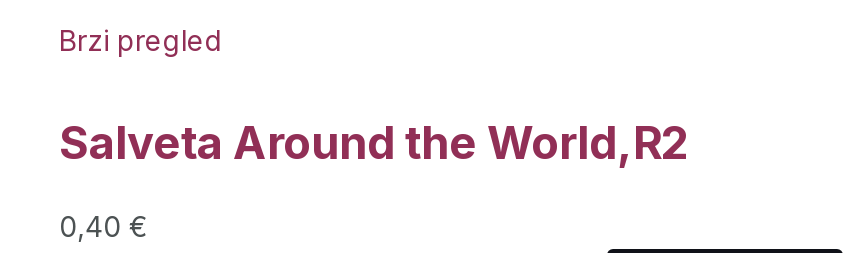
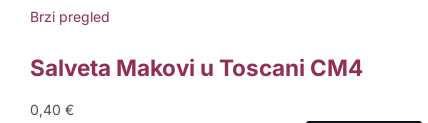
- Salveta Around the World,R2
+ Salveta Makovi u Toscani CM4
